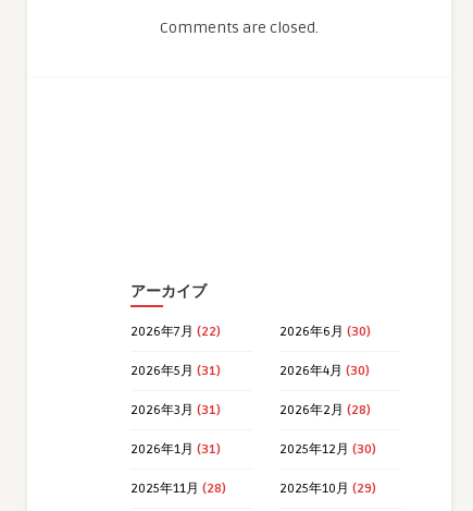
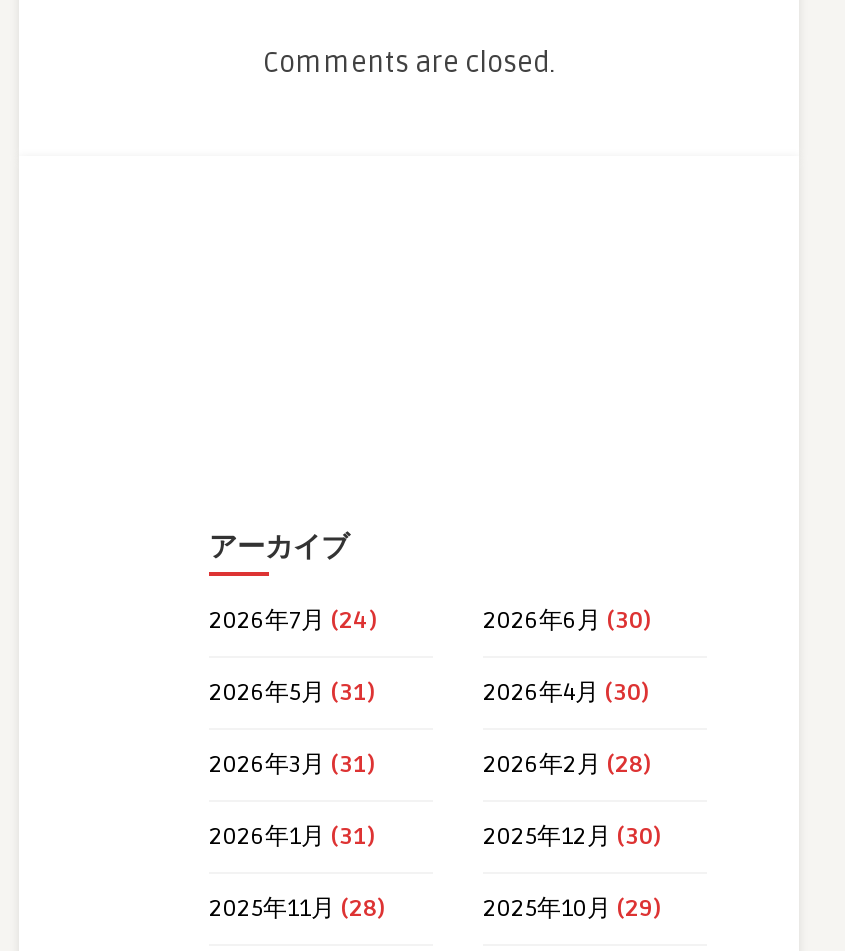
- 2026年7月(22)
+ 2026年7月(24)
